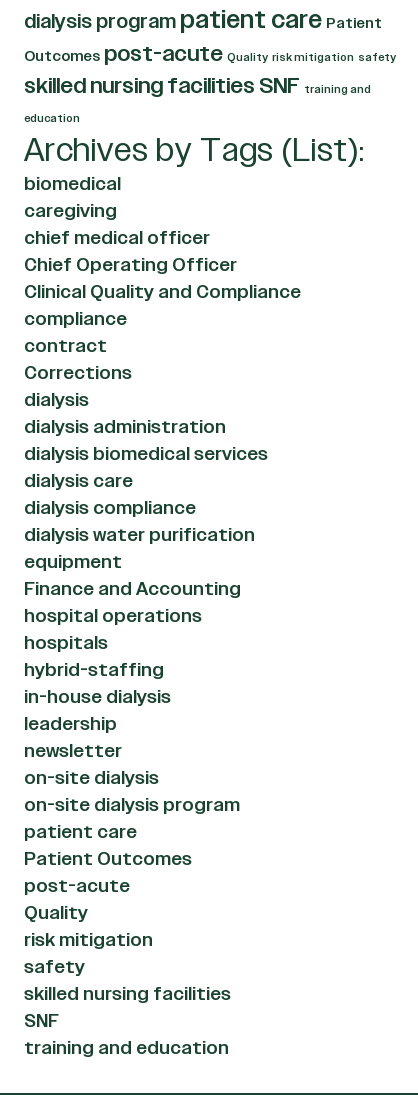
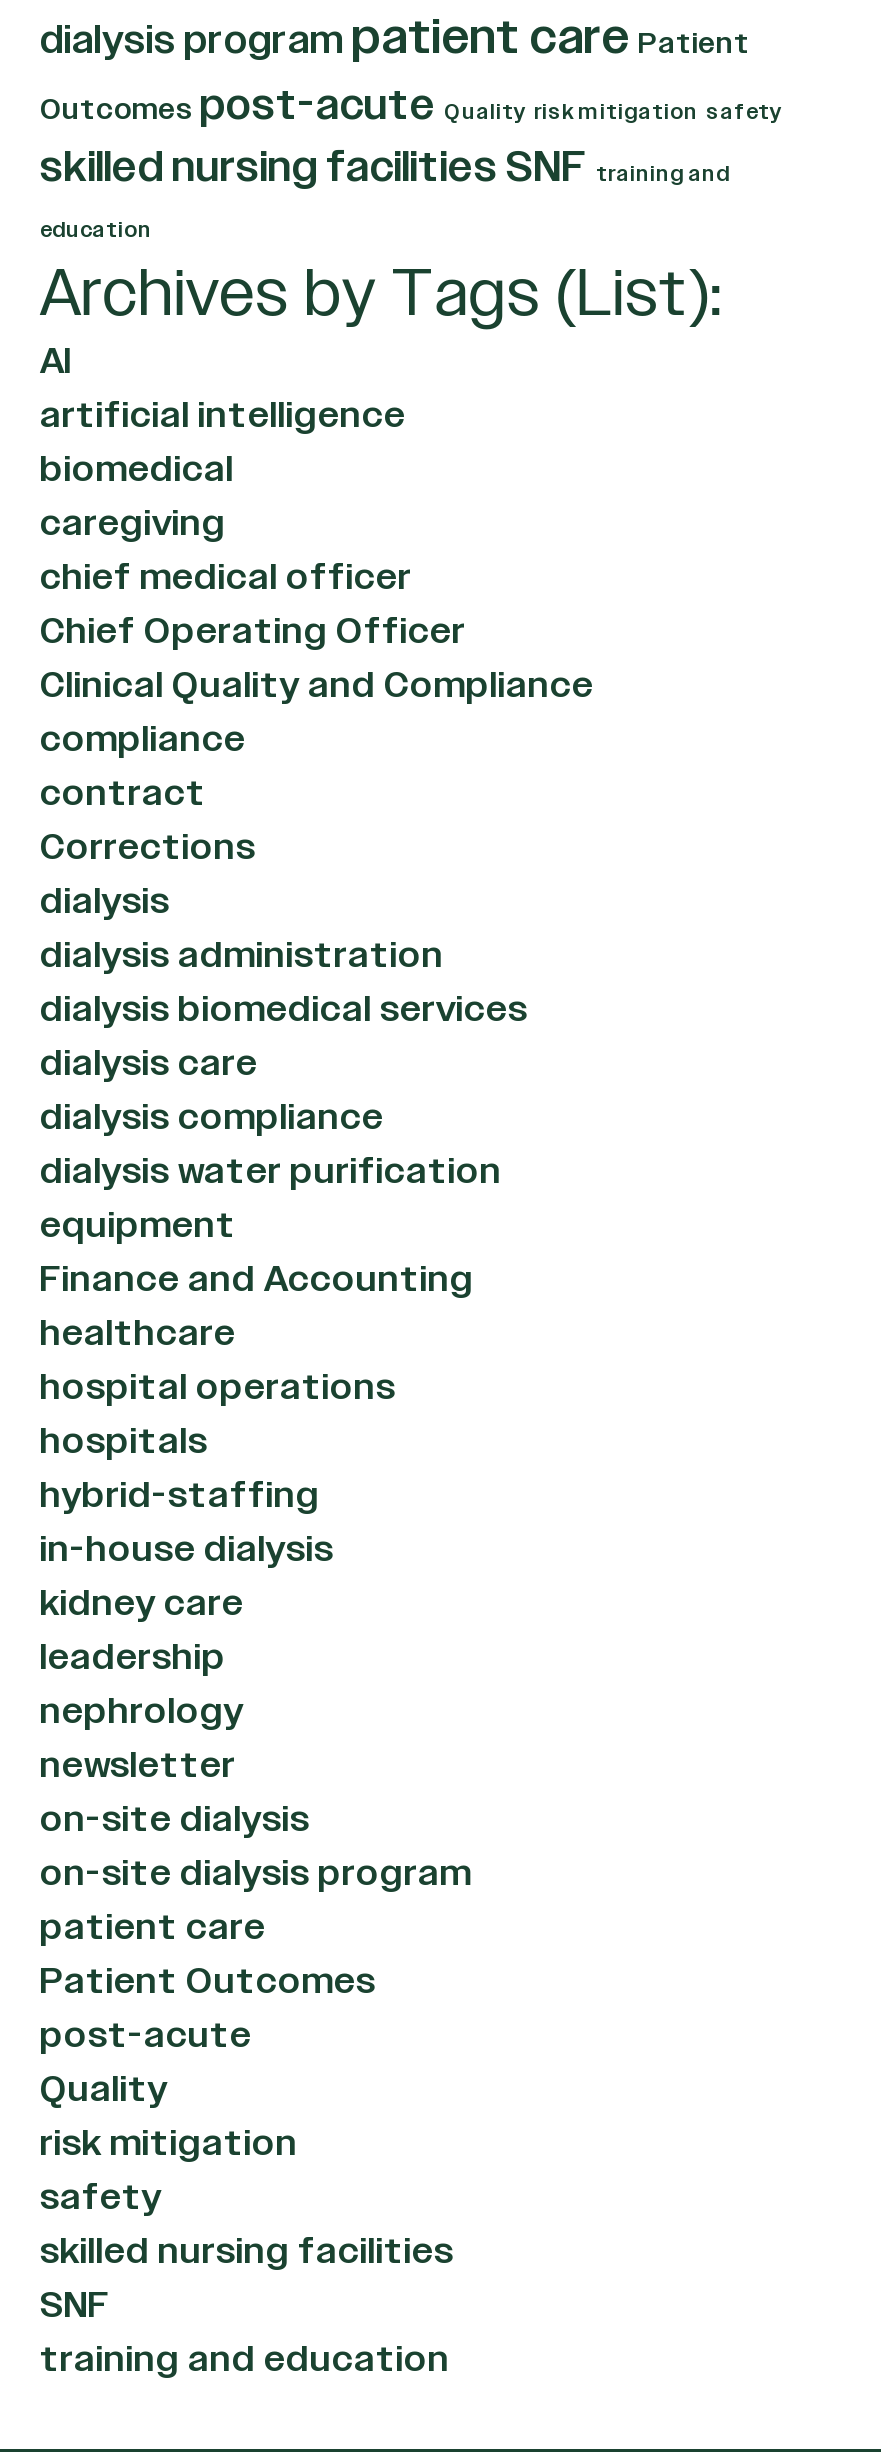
+ AI
+ artificial intelligence

+ healthcare

+ kidney care

+ nephrology
